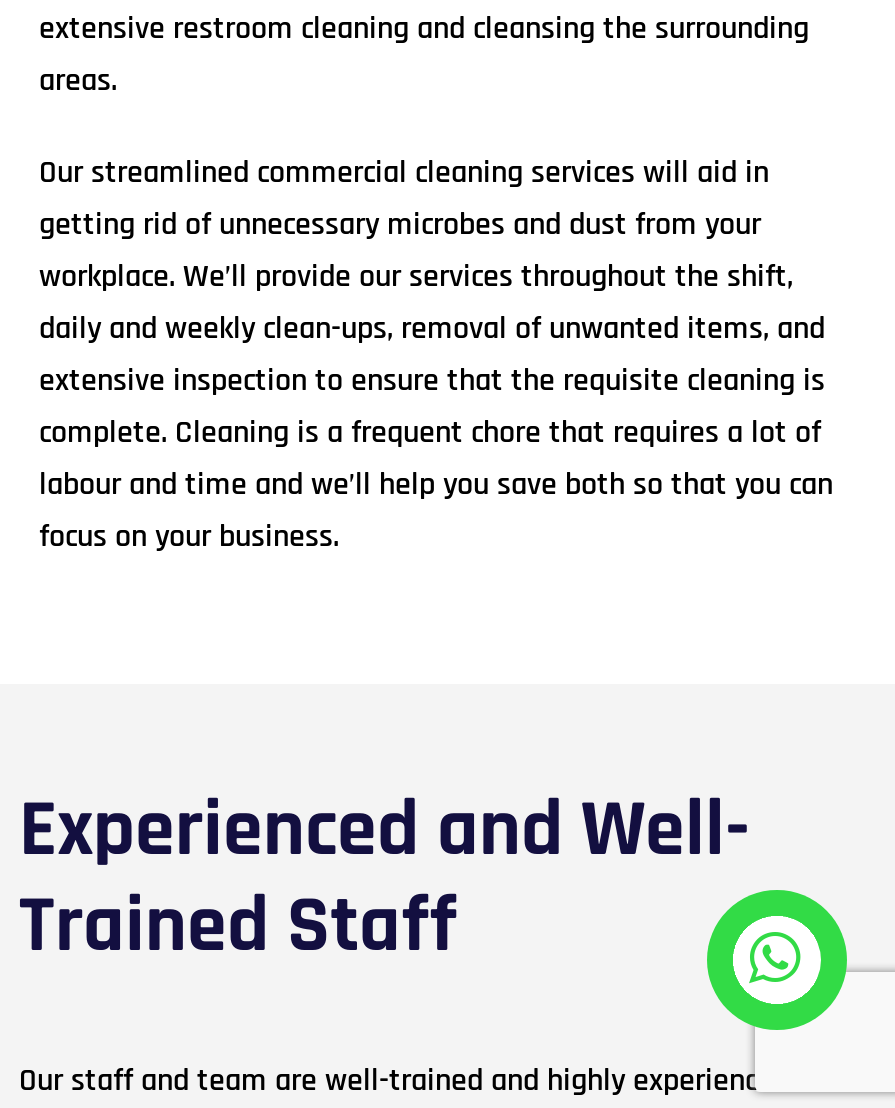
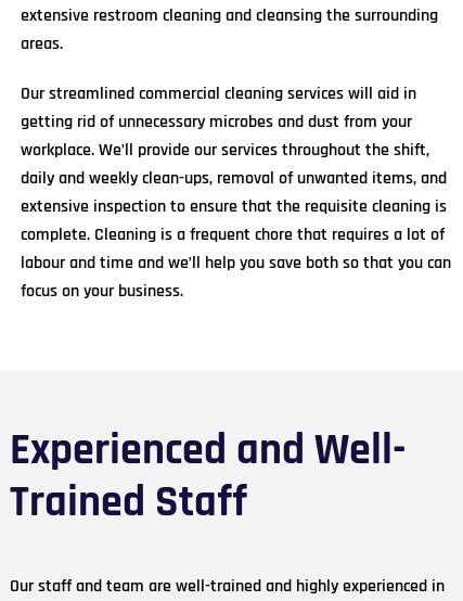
- [image]
